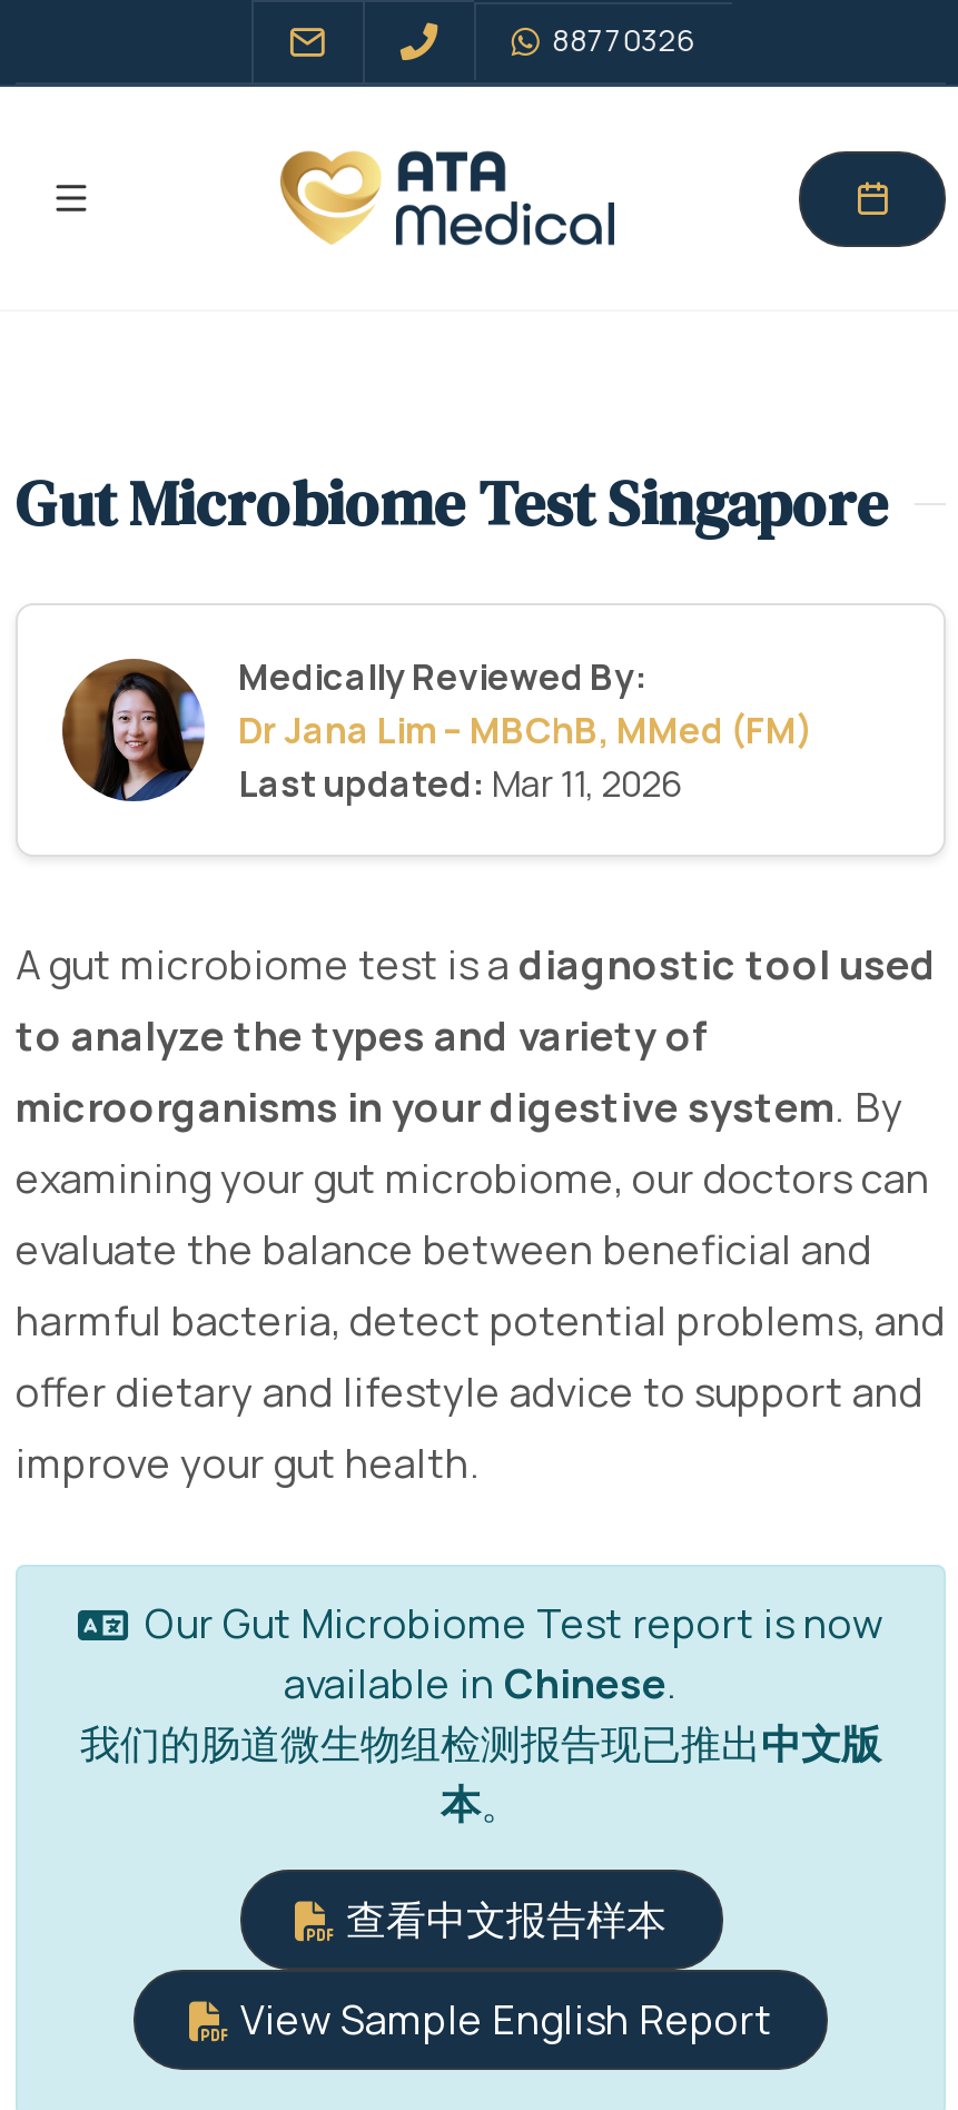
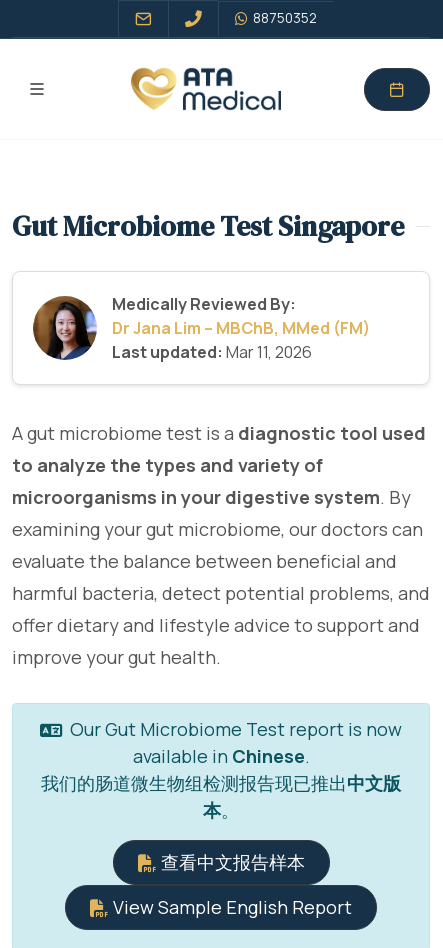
- 88770326
+ 88750352
